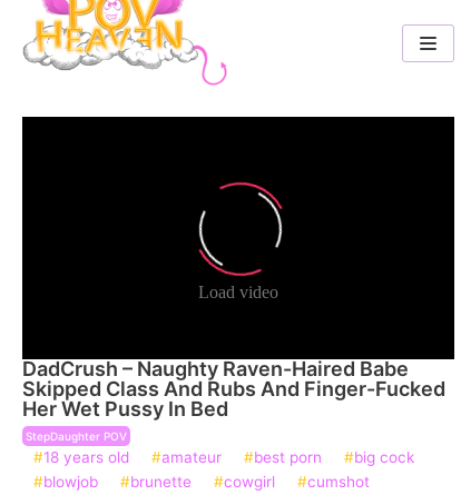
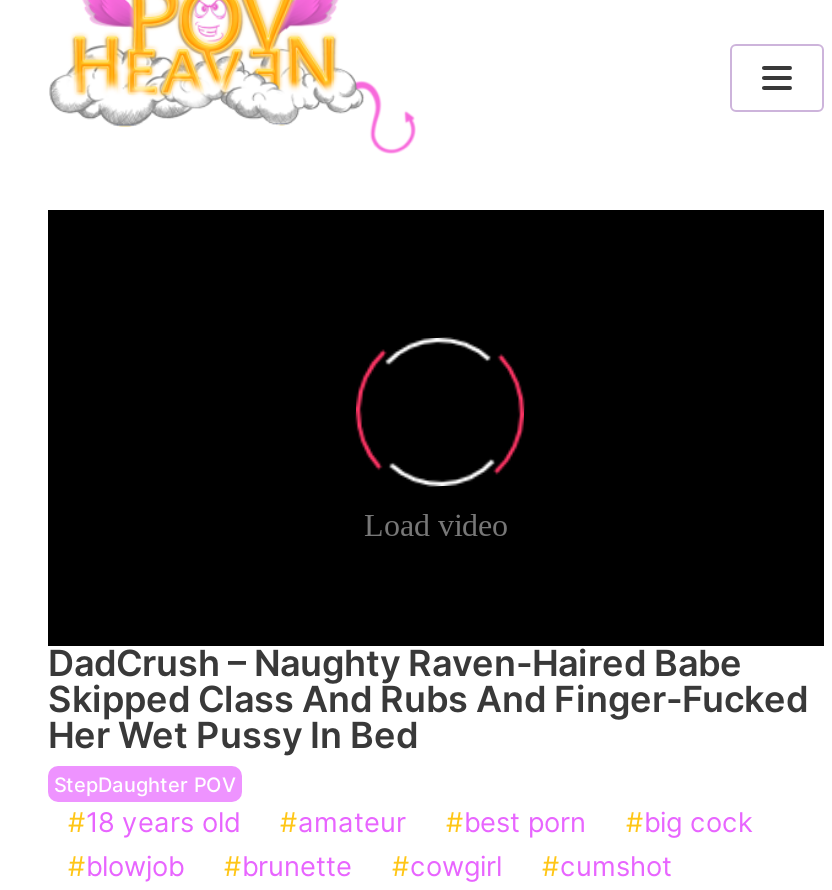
- [image]
+ [image]
